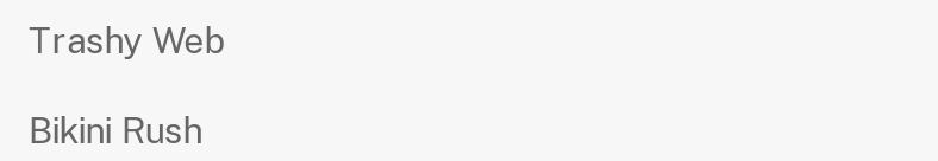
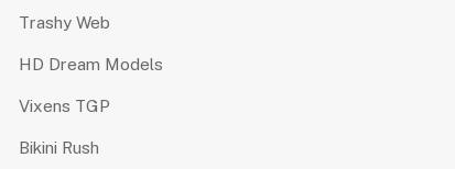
+ HD Dream Models
+ Vixens TGP
